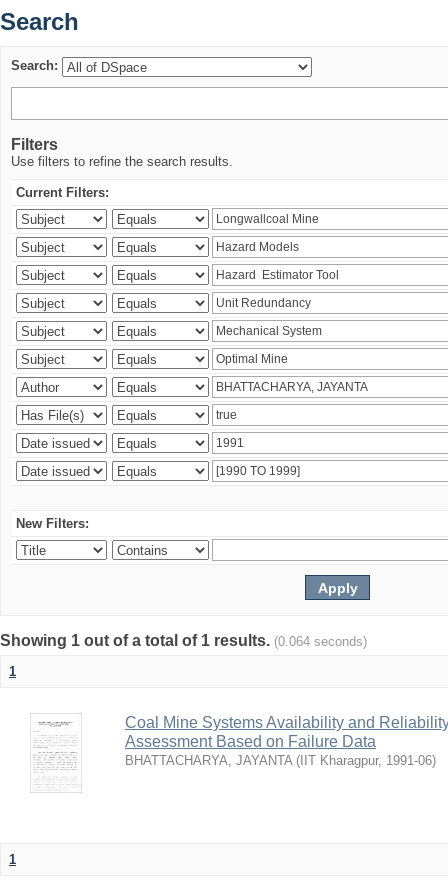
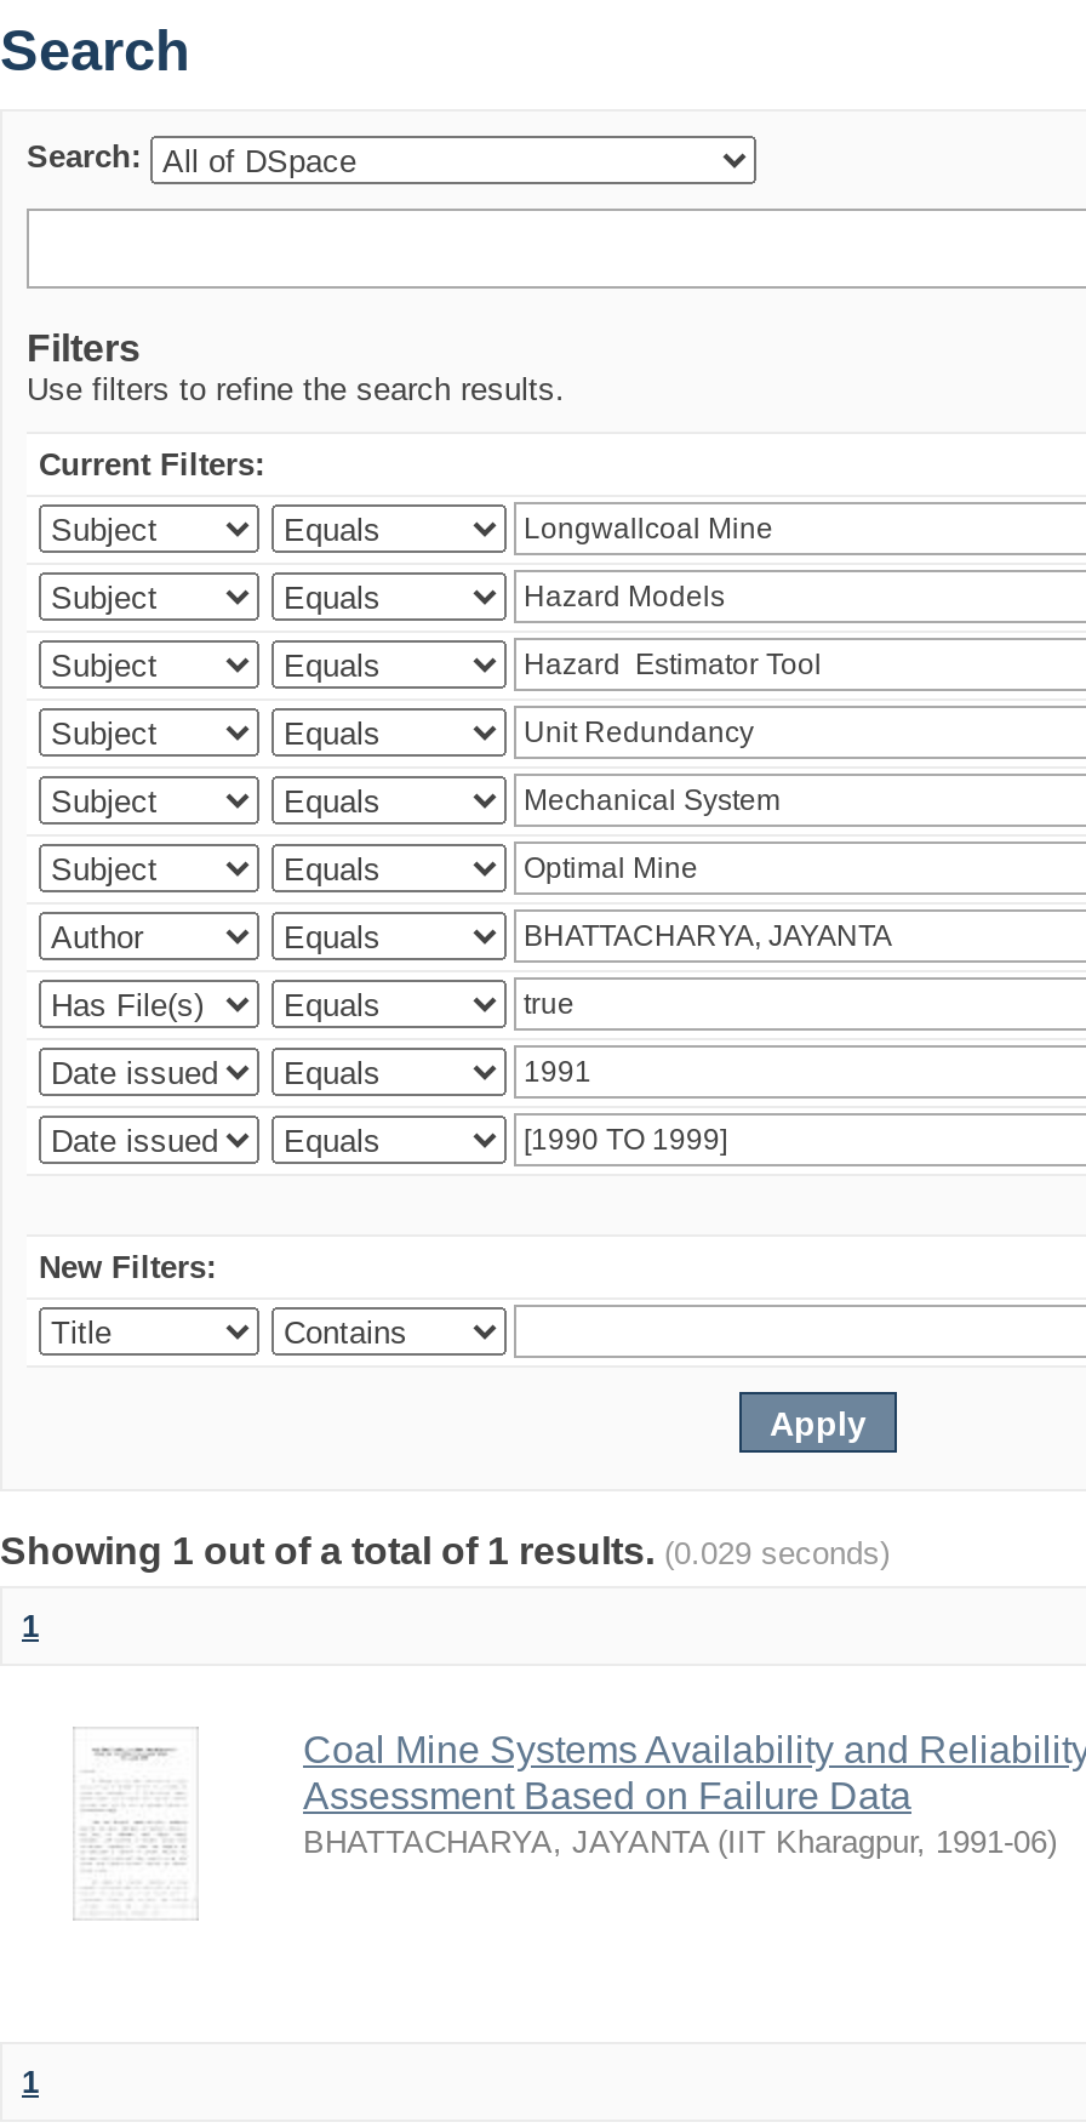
- Showing 1 out of a total of 1 results. (0.064 seconds)
+ Showing 1 out of a total of 1 results. (0.029 seconds)
